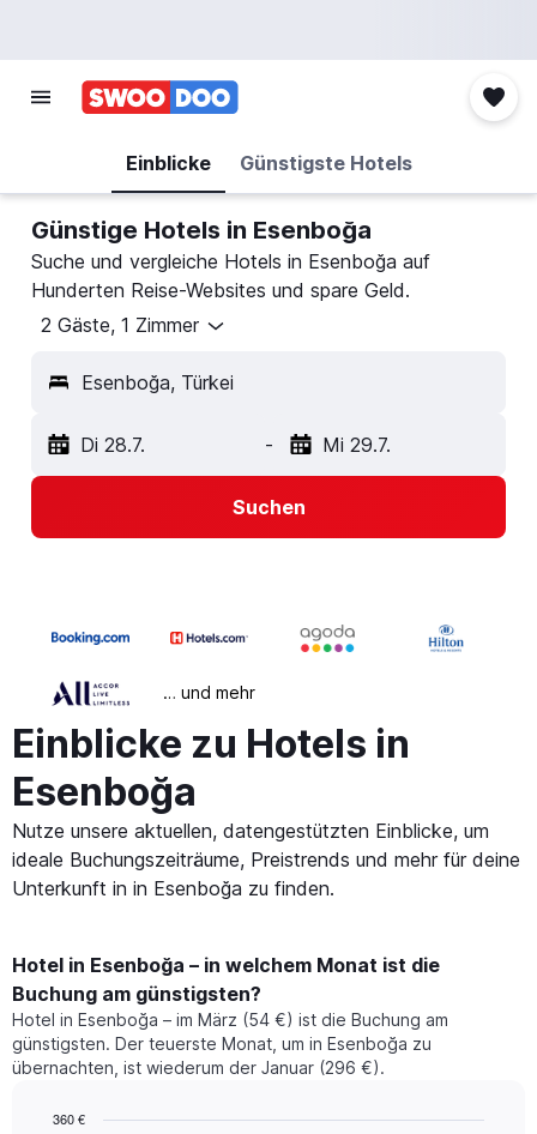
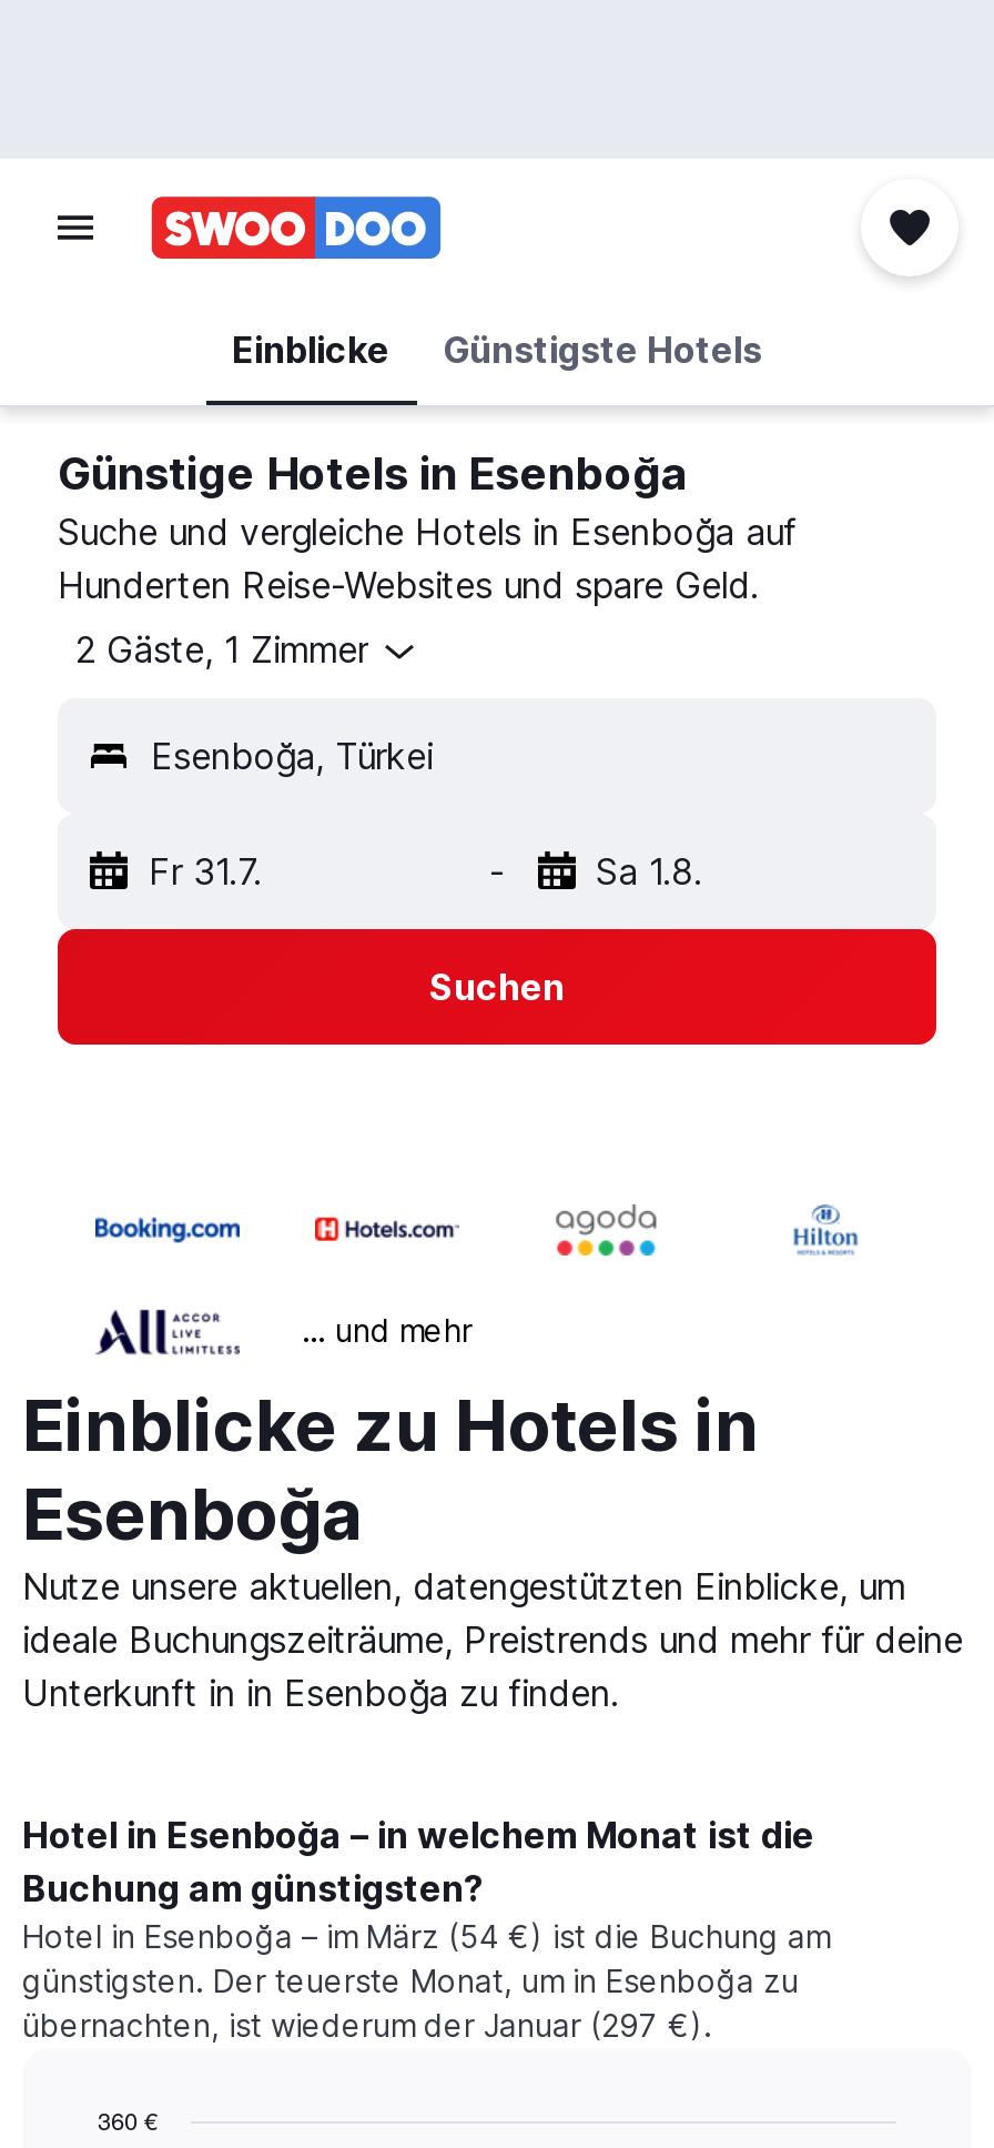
- Di 28.7.
+ Fr 31.7.

- Mi 29.7.
+ Sa 1.8.

- übernachten, ist wiederum der Januar (296 €).
+ übernachten, ist wiederum der Januar (297 €).
